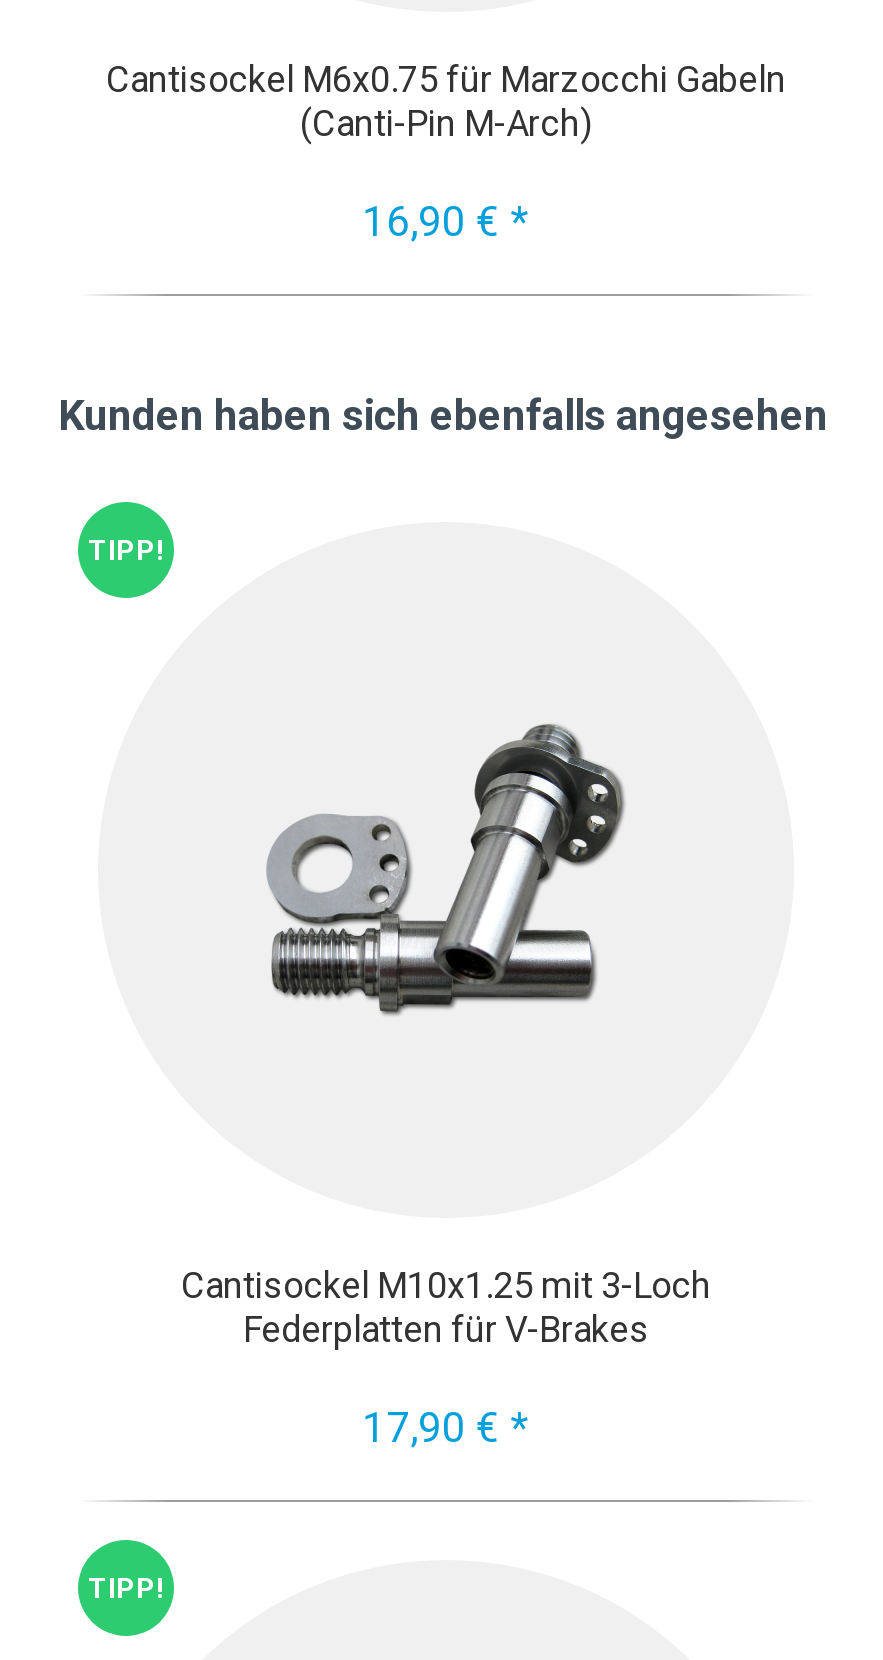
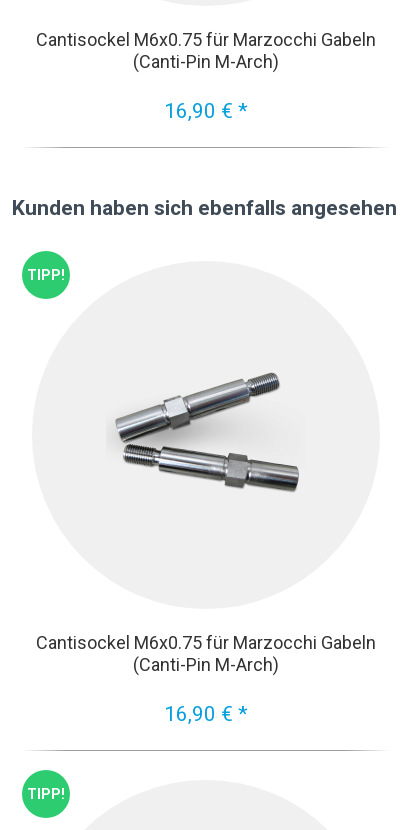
- [image]
+ [image]

- Cantisockel M10x1.25 mit 3-Loch
- Federplatten für V-Brakes
+ Cantisockel M6x0.75 für Marzocchi Gabeln
+ (Canti-Pin M-Arch)

- 17,90 € *
+ 16,90 € *
